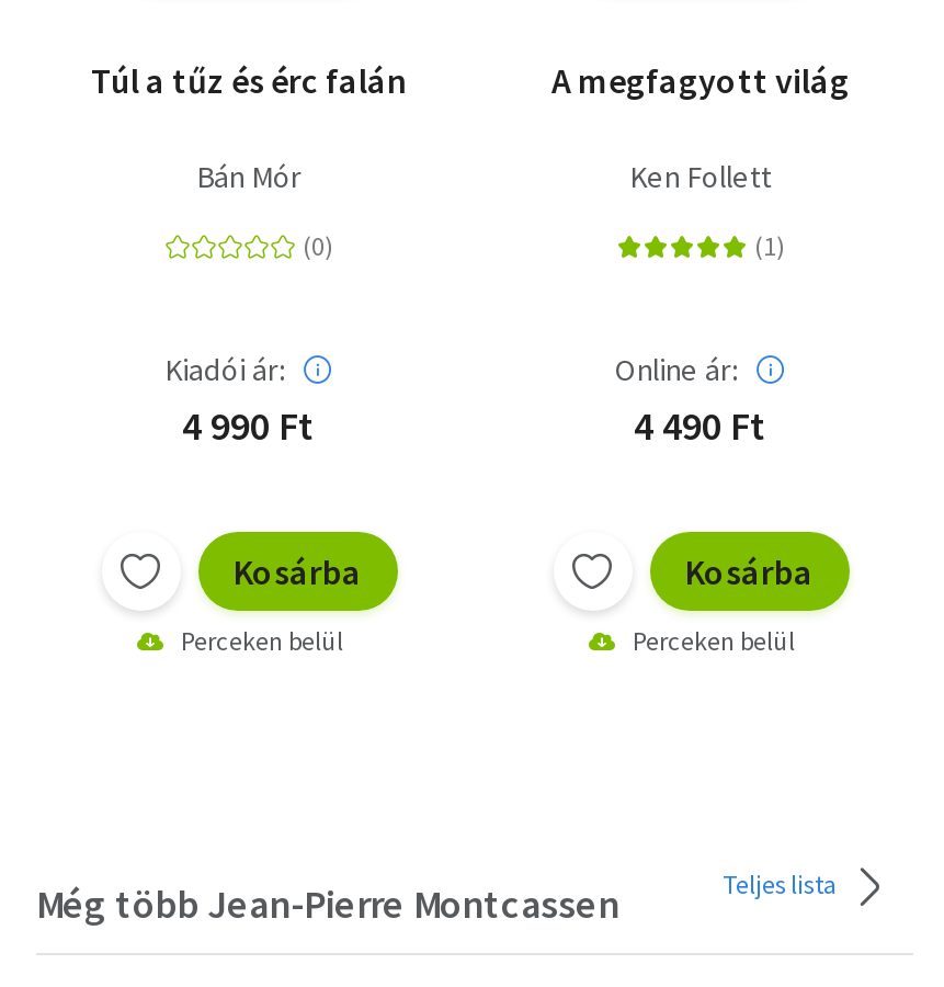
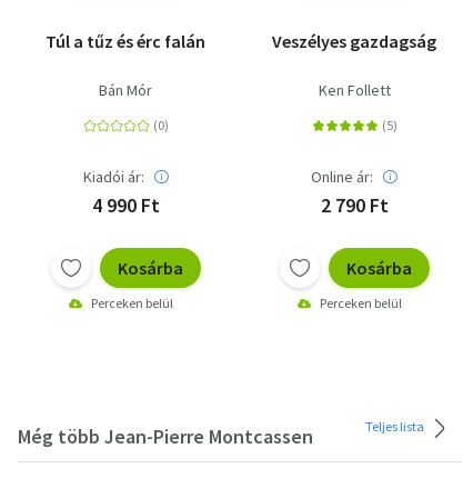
- A megfagyott világ
+ Veszélyes gazdagság

- 4 490 Ft
+ 2 790 Ft
